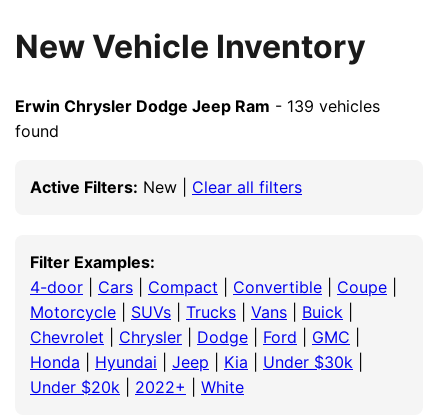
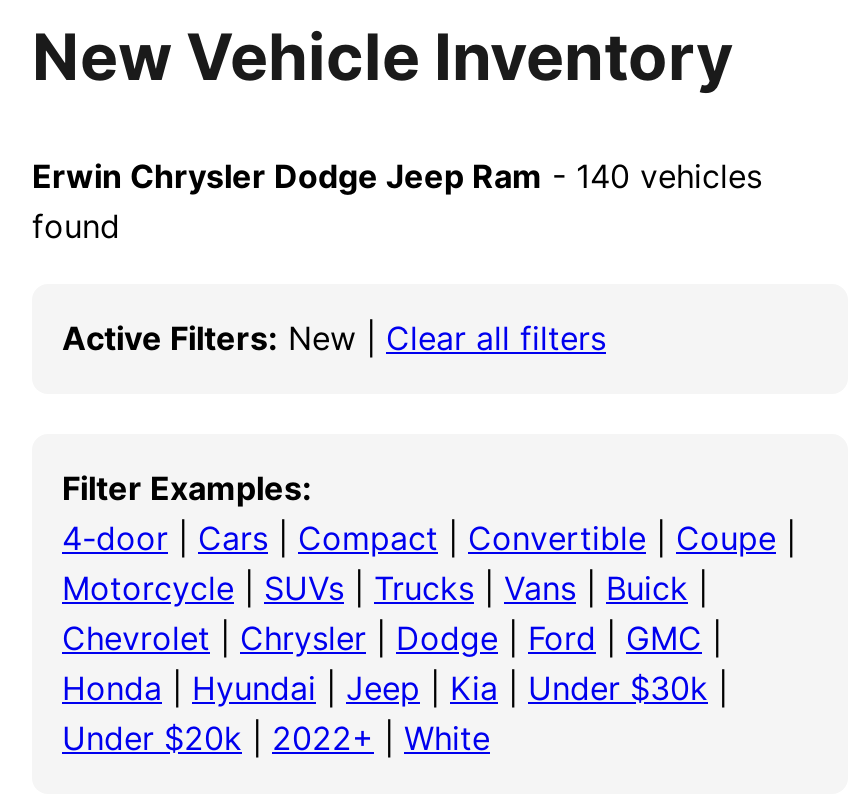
- Erwin Chrysler Dodge Jeep Ram - 139 vehicles
+ Erwin Chrysler Dodge Jeep Ram - 140 vehicles
